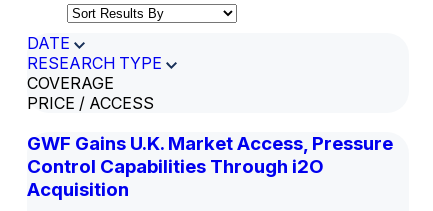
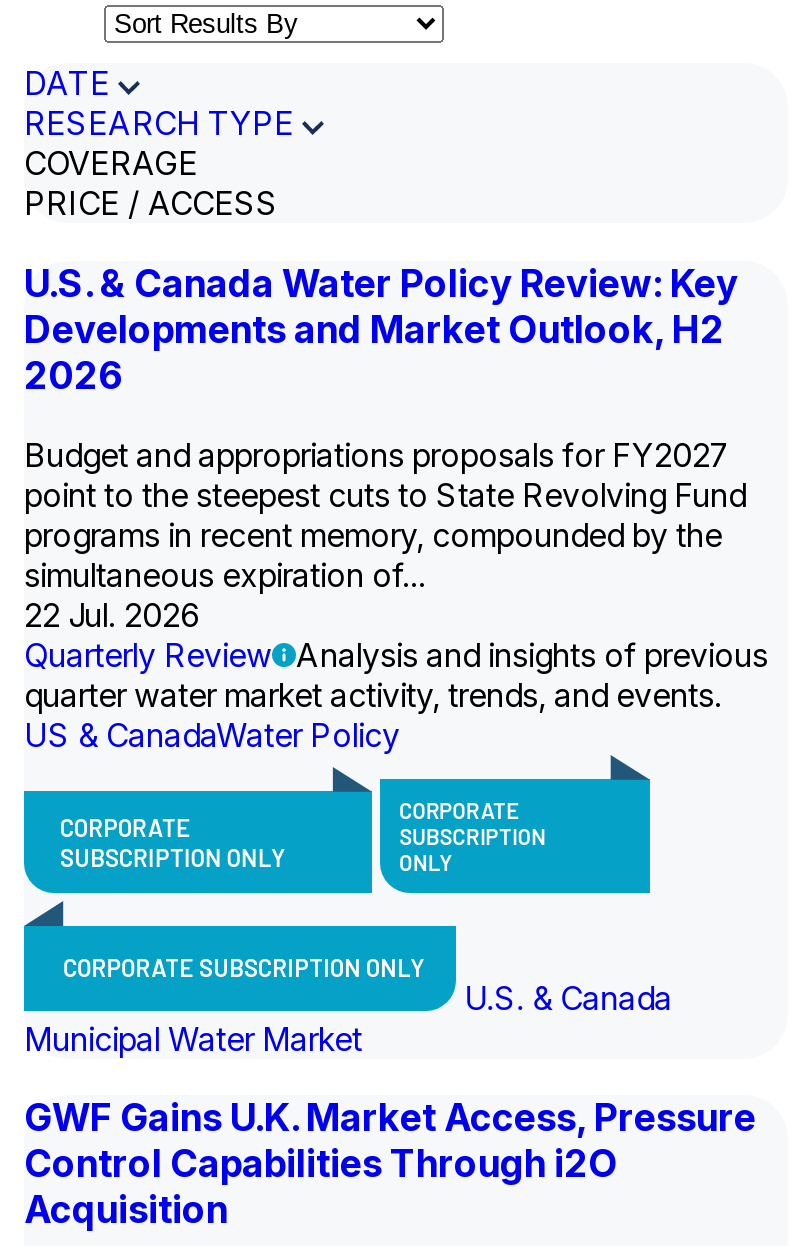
+ [image]
+ U.S. & Canada Water Policy Review: Key
+ Developments and Market Outlook, H2
+ 2026
+ Budget and appropriations proposals for FY2027
+ point to the steepest cuts to State Revolving Fund
+ programs in recent memory, compounded by the
+ simultaneous expiration of...
+ 22 Jul. 2026
+ Quarterly Review Analysis and insights of previous
+ quarter water market activity, trends, and events.
+ US & CanadaWater Policy
+ CORPORATE
+ SUBSCRIPTION ONLY

+ CORPORATE SUBSCRIPTION ONLY
+ U.S. & Canada
+ Municipal Water Market

+ CORPORATE
+ SUBSCRIPTION
+ ONLY
